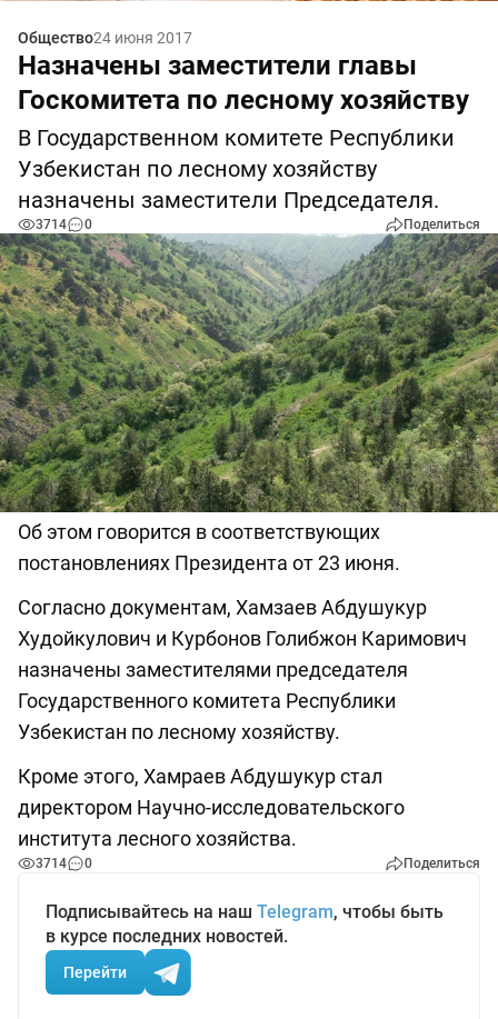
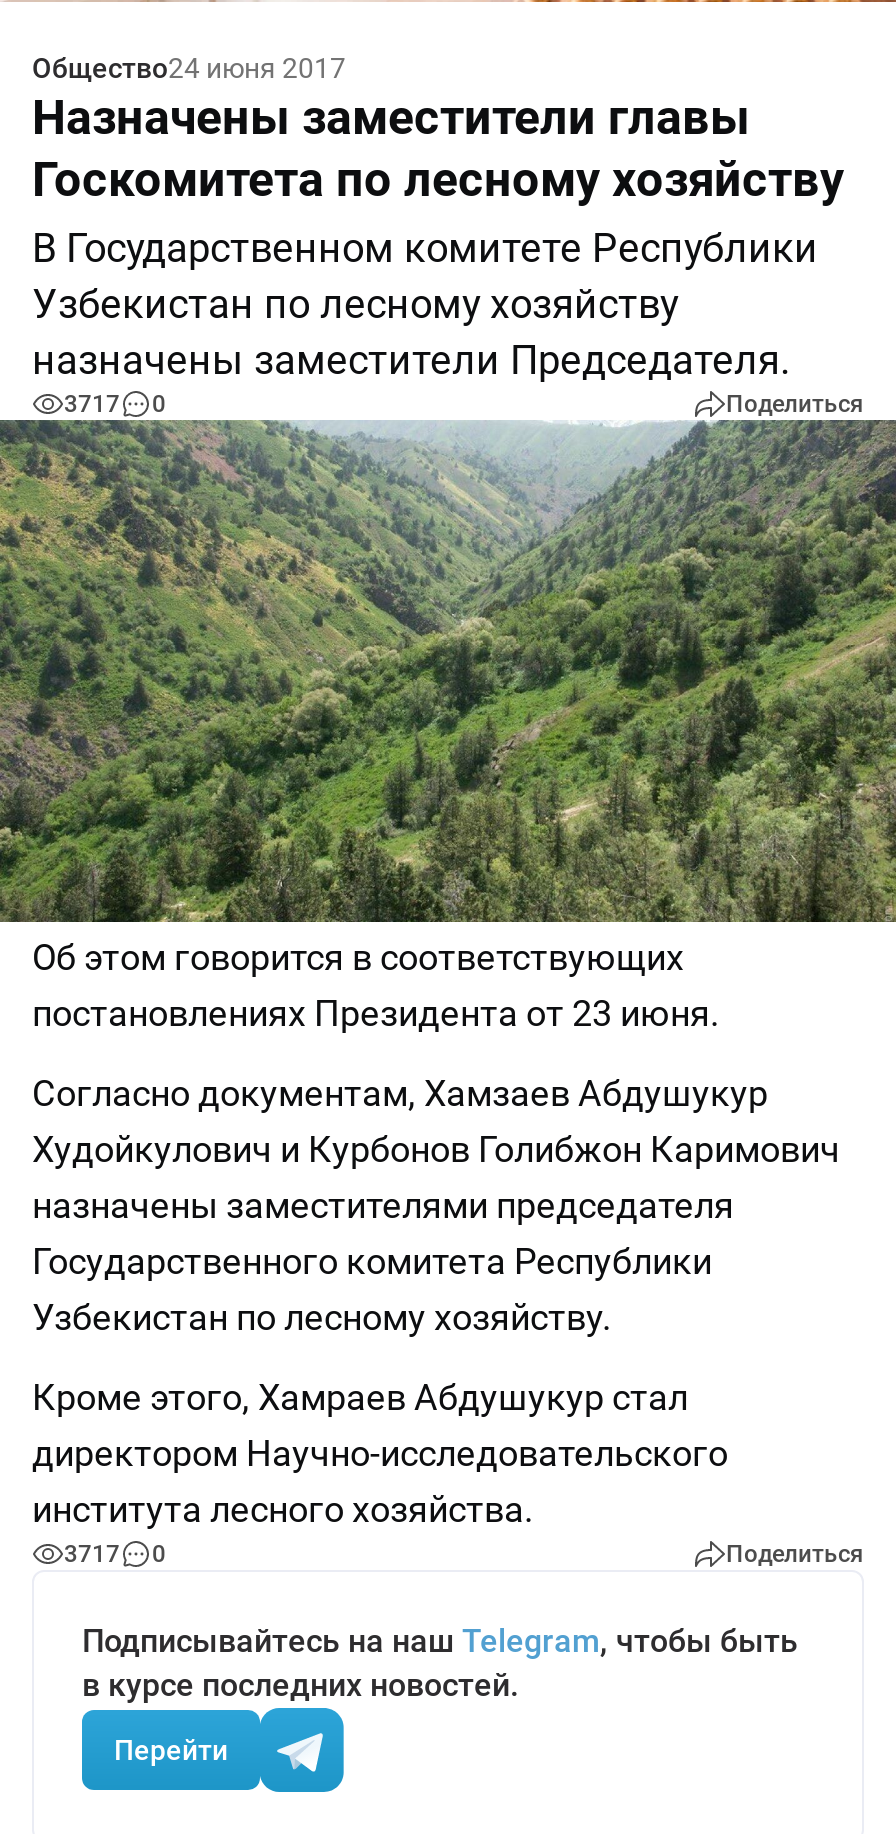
- 3714 0
+ 3717 0

- 3714 0
+ 3717 0
